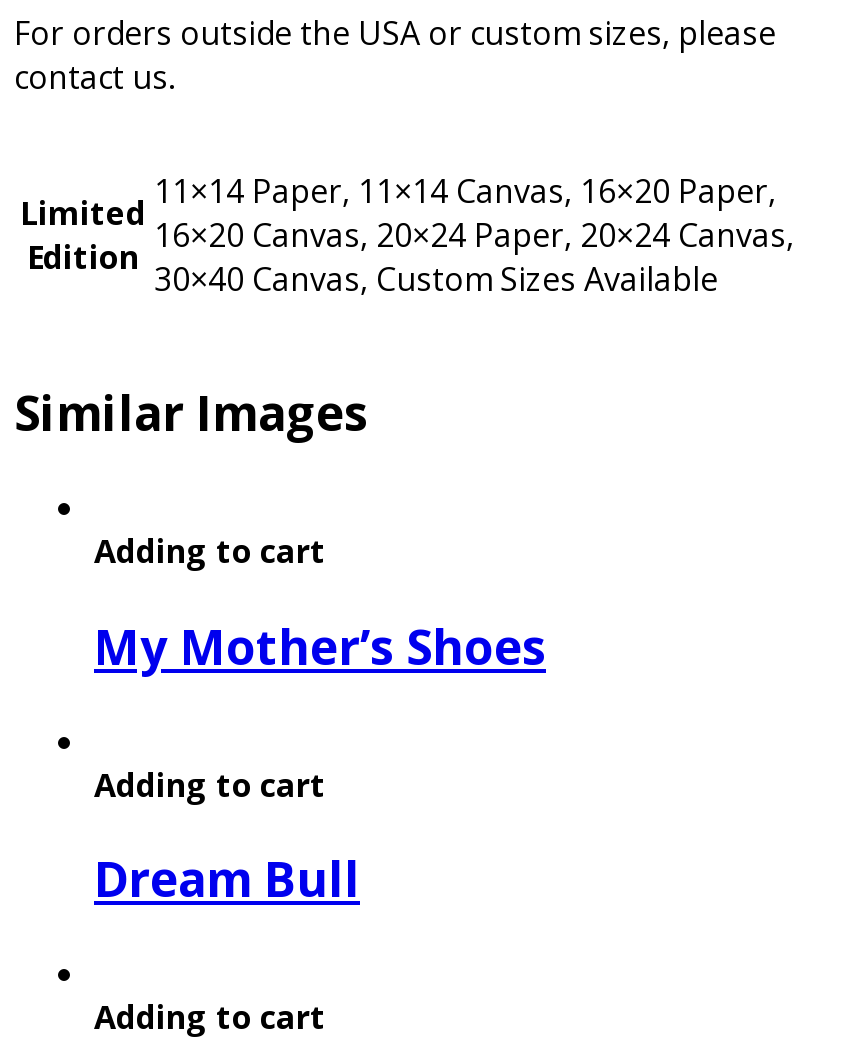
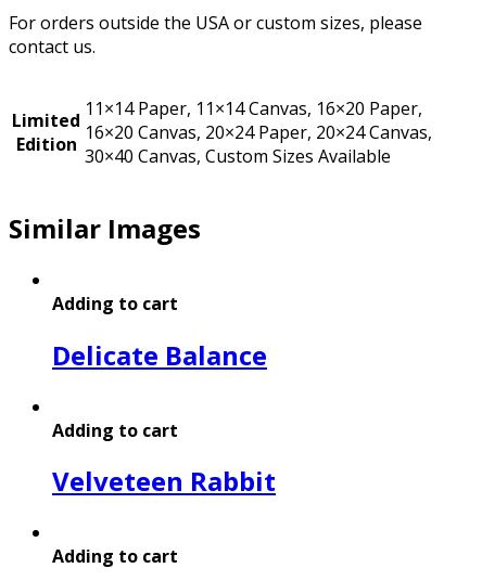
- My Mother’s Shoes
+ Delicate Balance

- Dream Bull
+ Velveteen Rabbit
